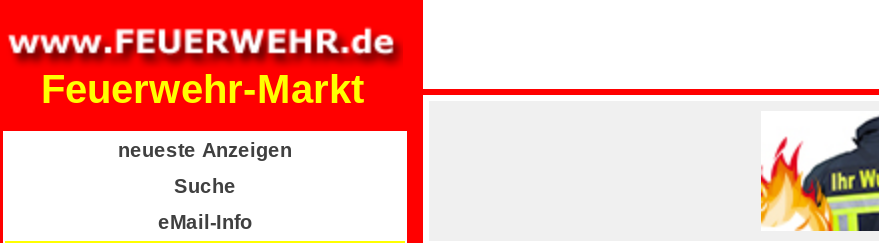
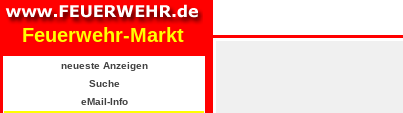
- [image]
